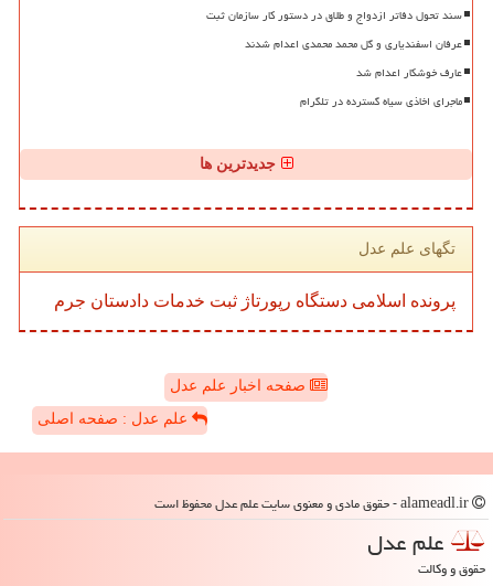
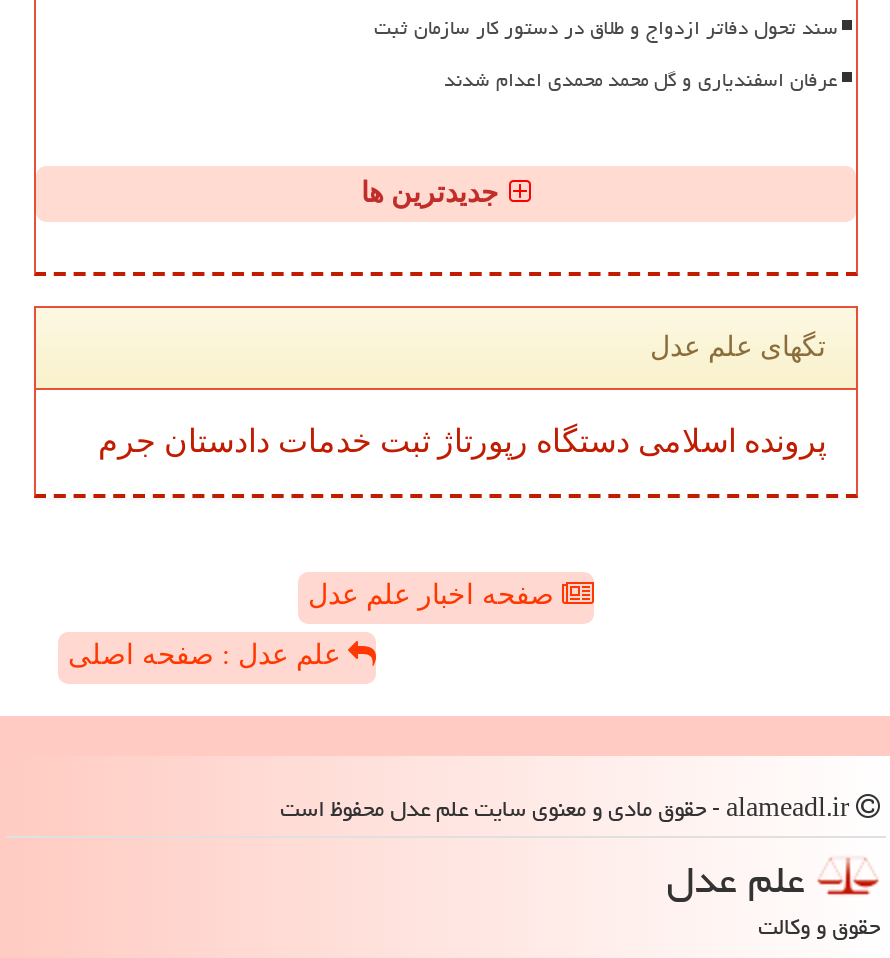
- عارف خوشکار اعدام شد
- ماجرای اخاذی سیاه گسترده در تلگرام
